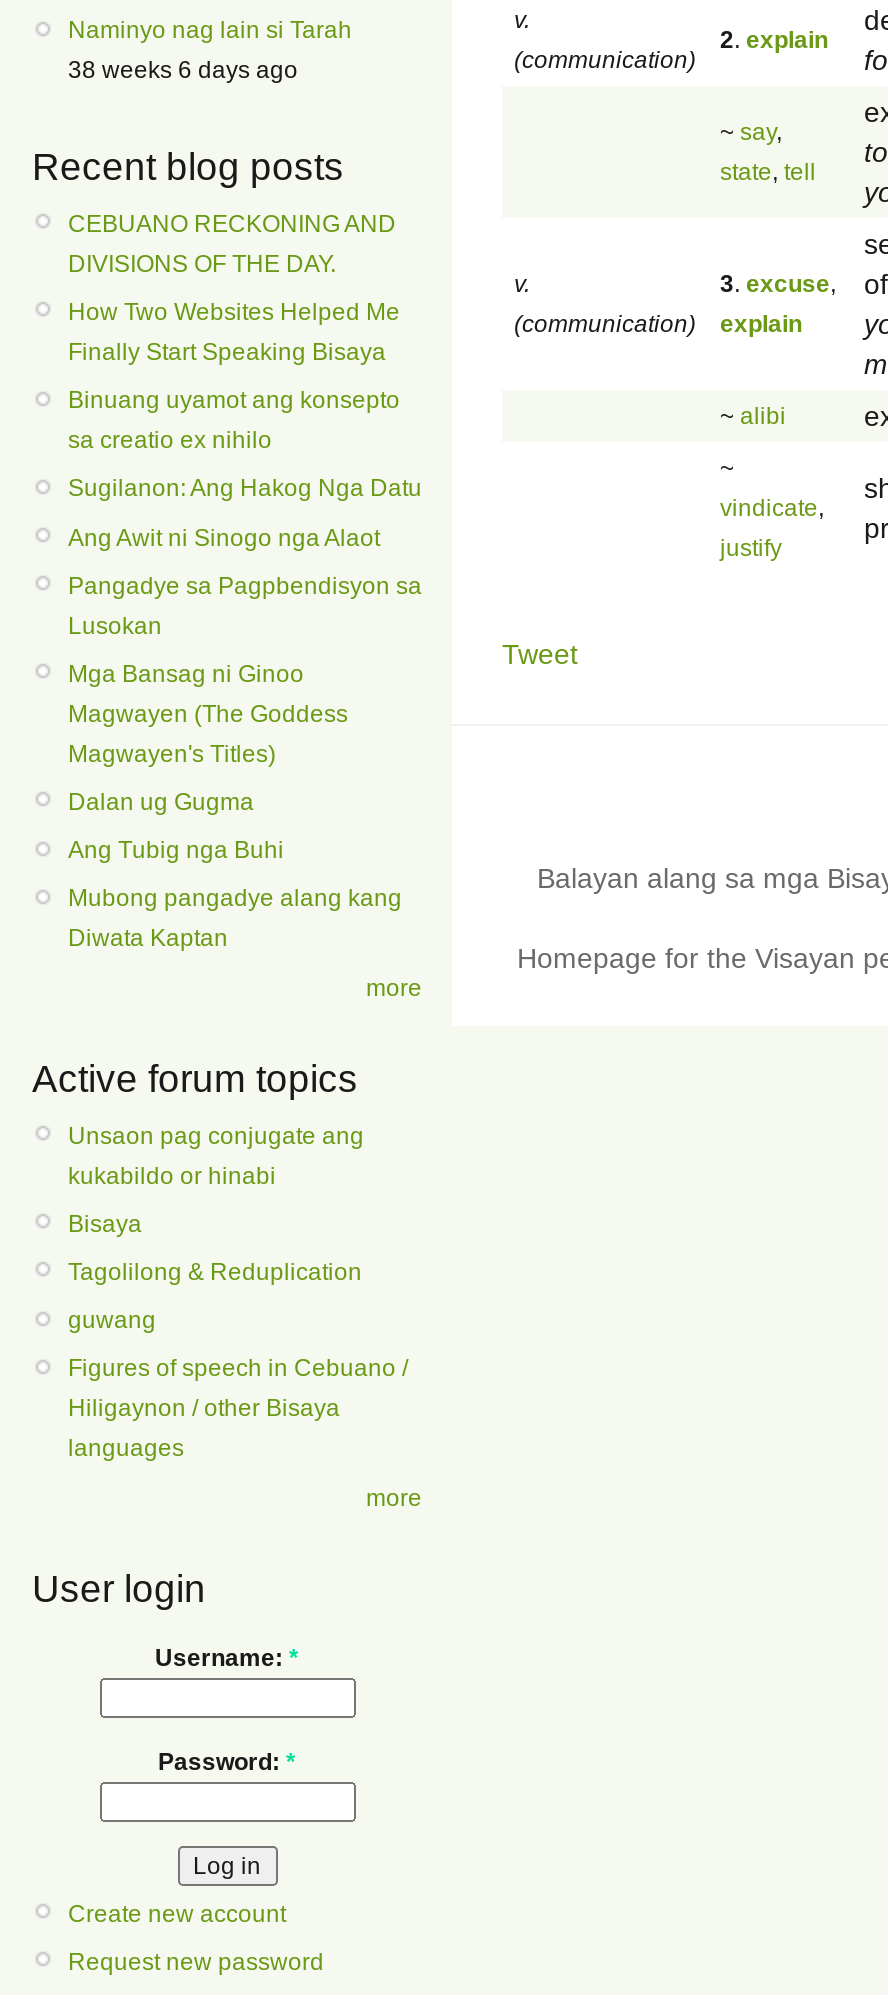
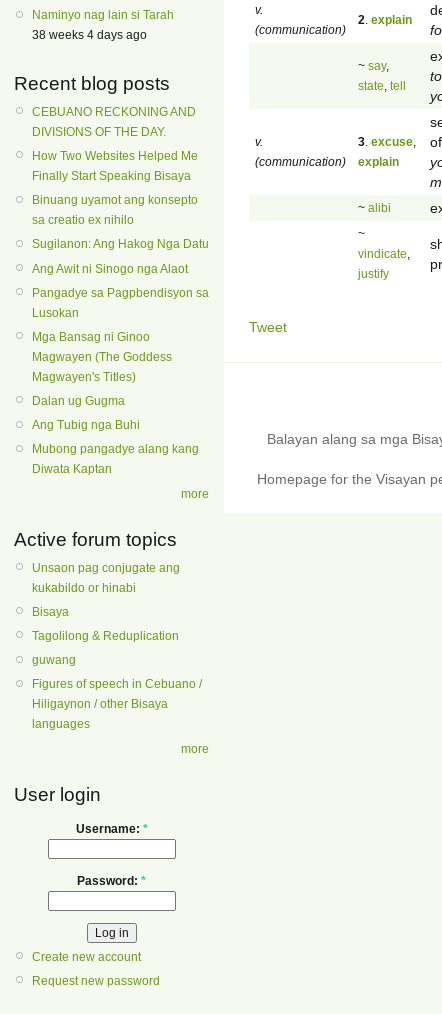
- 38 weeks 6 days ago
+ 38 weeks 4 days ago
